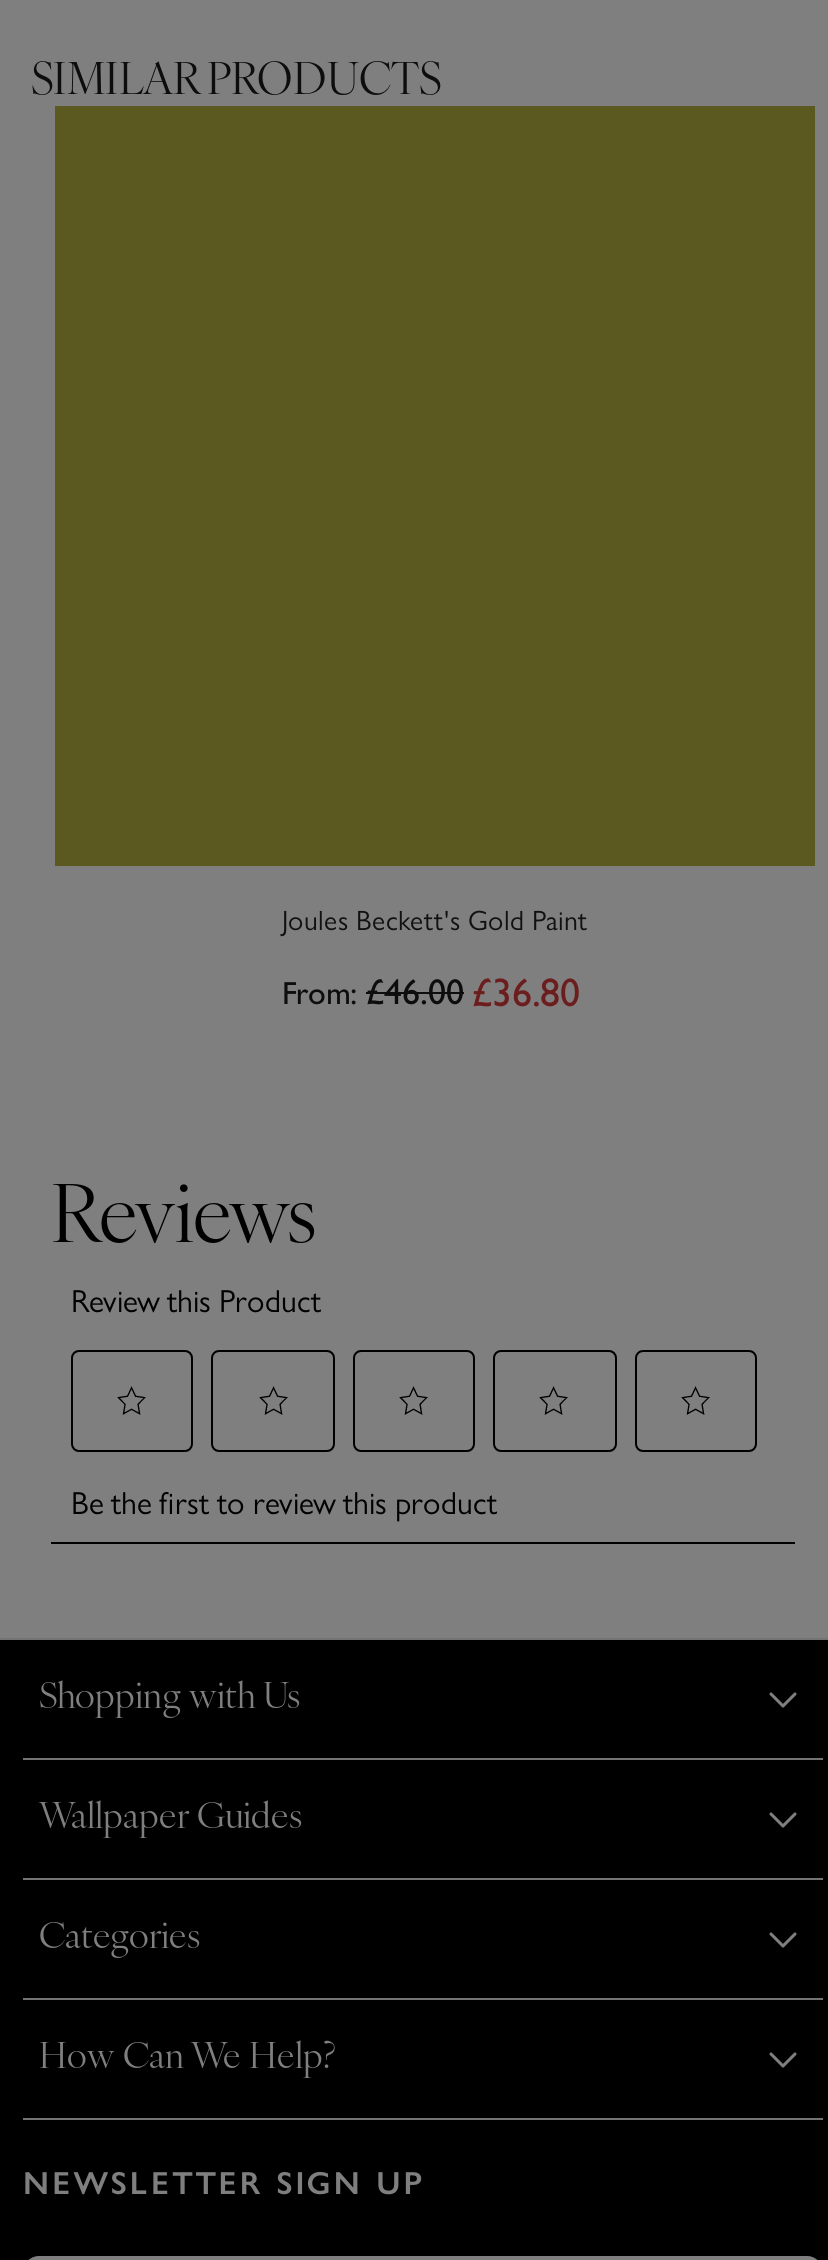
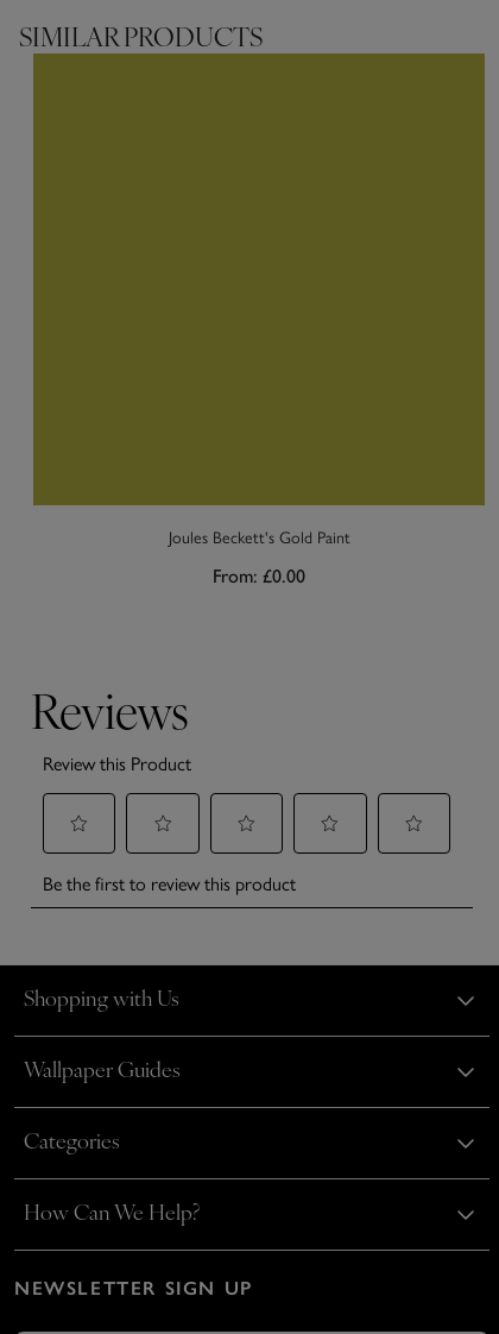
- From: £46.00 £36.80
+ From: £0.00
